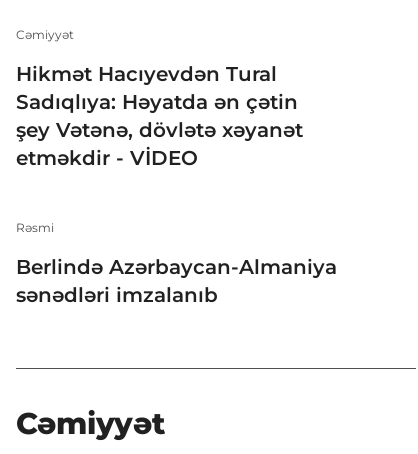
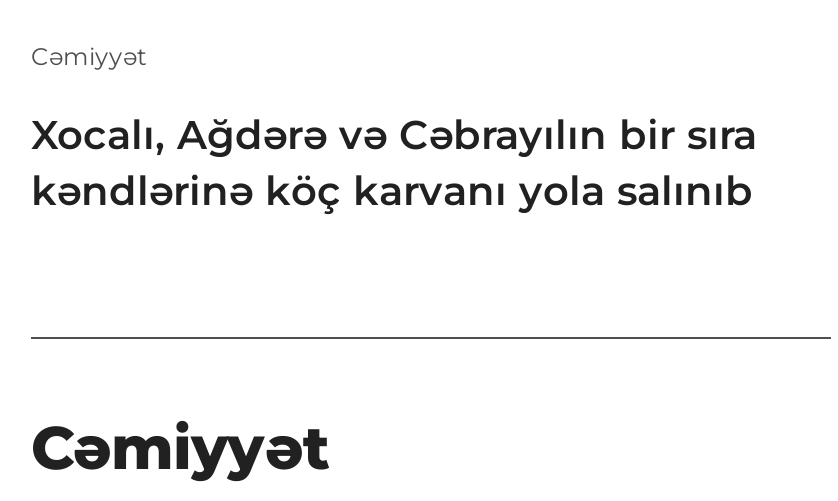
- Hikmət Hacıyevdən Tural
- Sadıqlıya: Həyatda ən çətin
- şey Vətənə, dövlətə xəyanət
- etməkdir - VİDEO
- Rəsmi
- Berlində Azərbaycan-Almaniya
- sənədləri imzalanıb
+ Xocalı, Ağdərə və Cəbrayılın bir sıra
+ kəndlərinə köç karvanı yola salınıb
